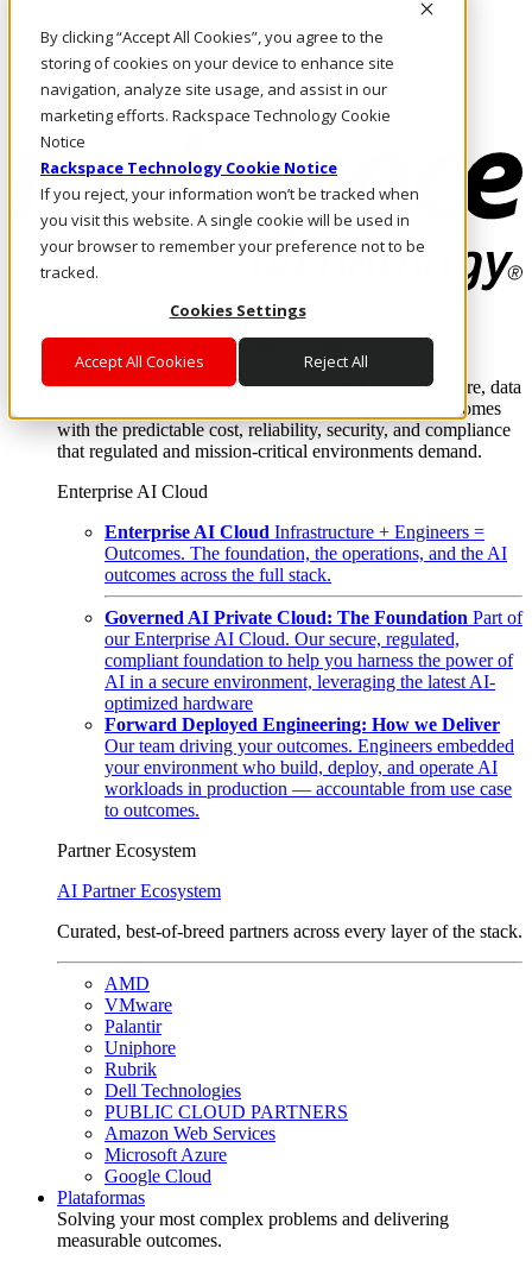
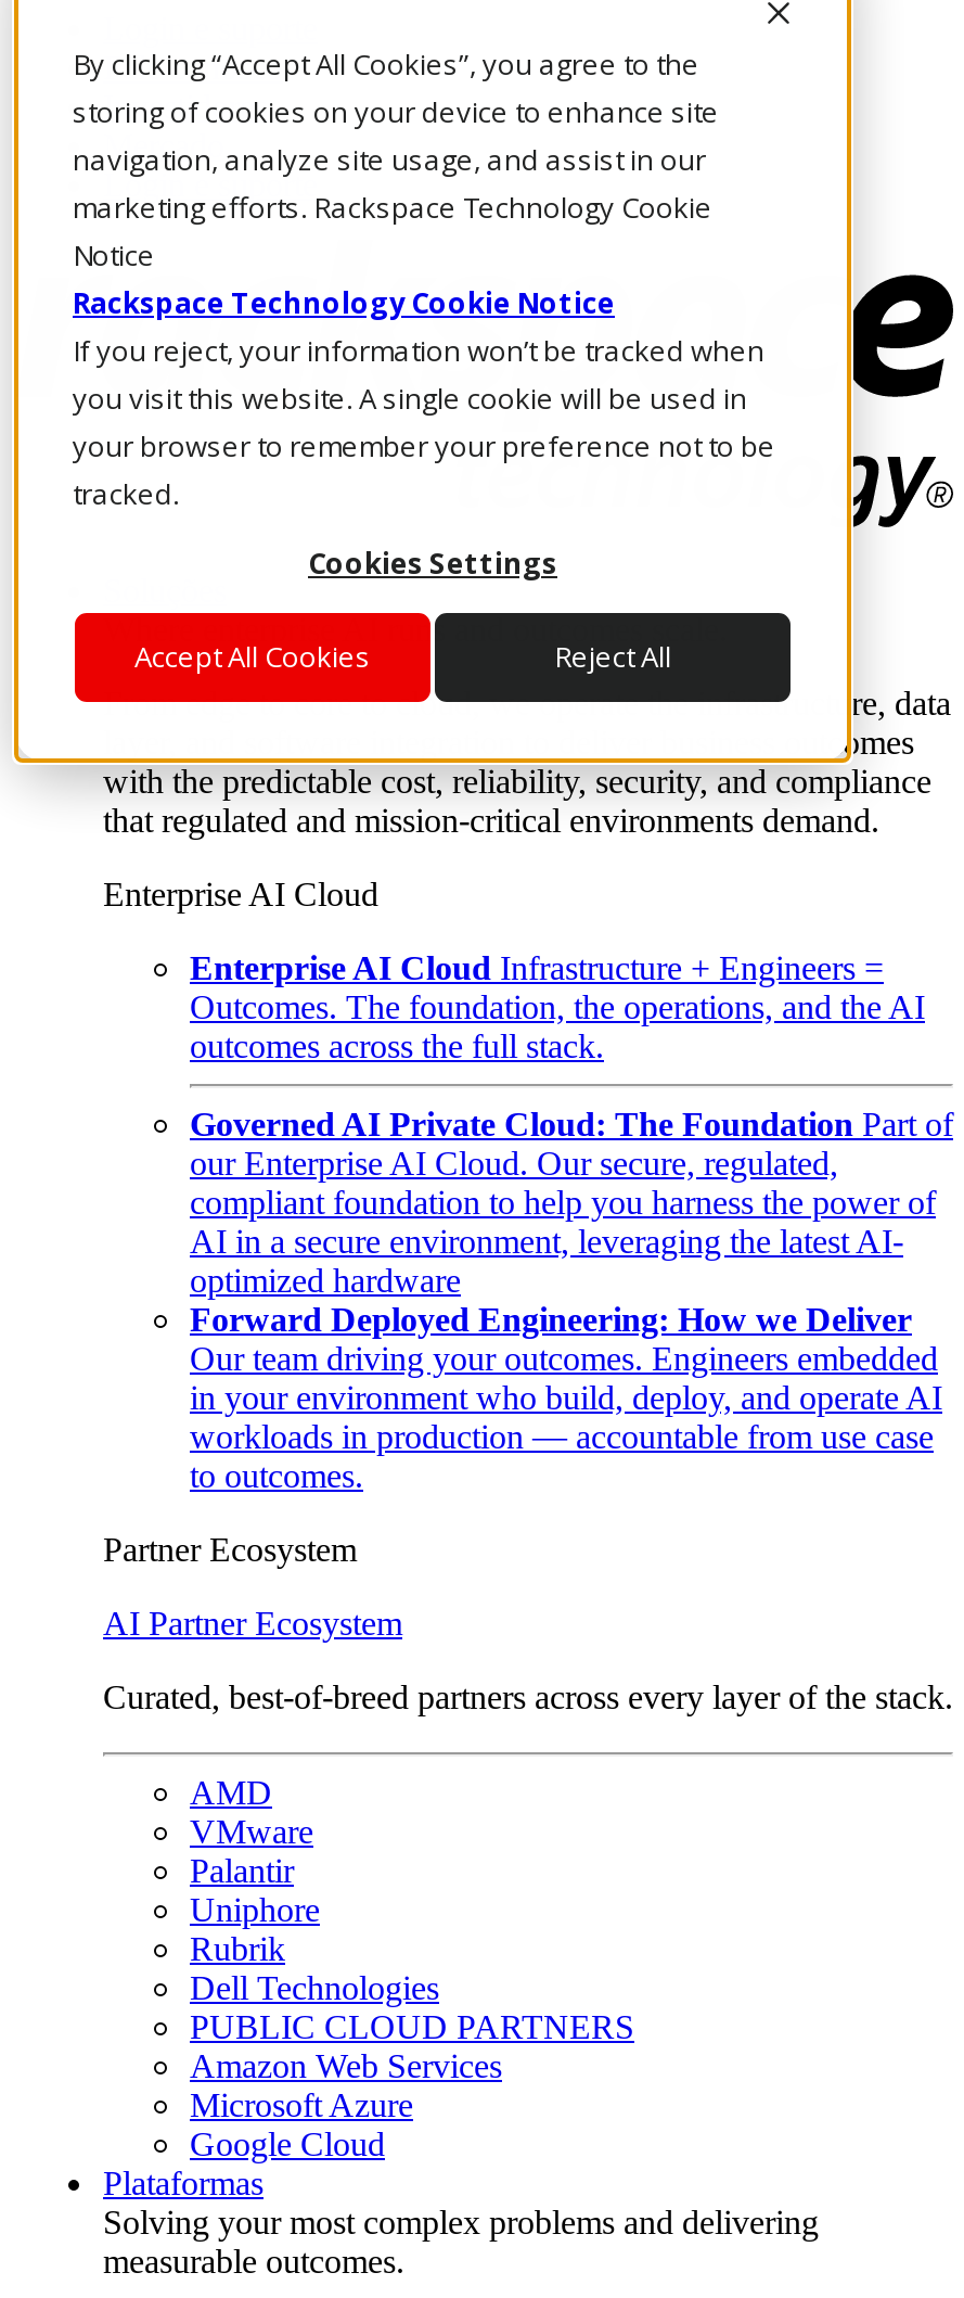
- your environment who build, deploy, and operate AI
+ in your environment who build, deploy, and operate AI
